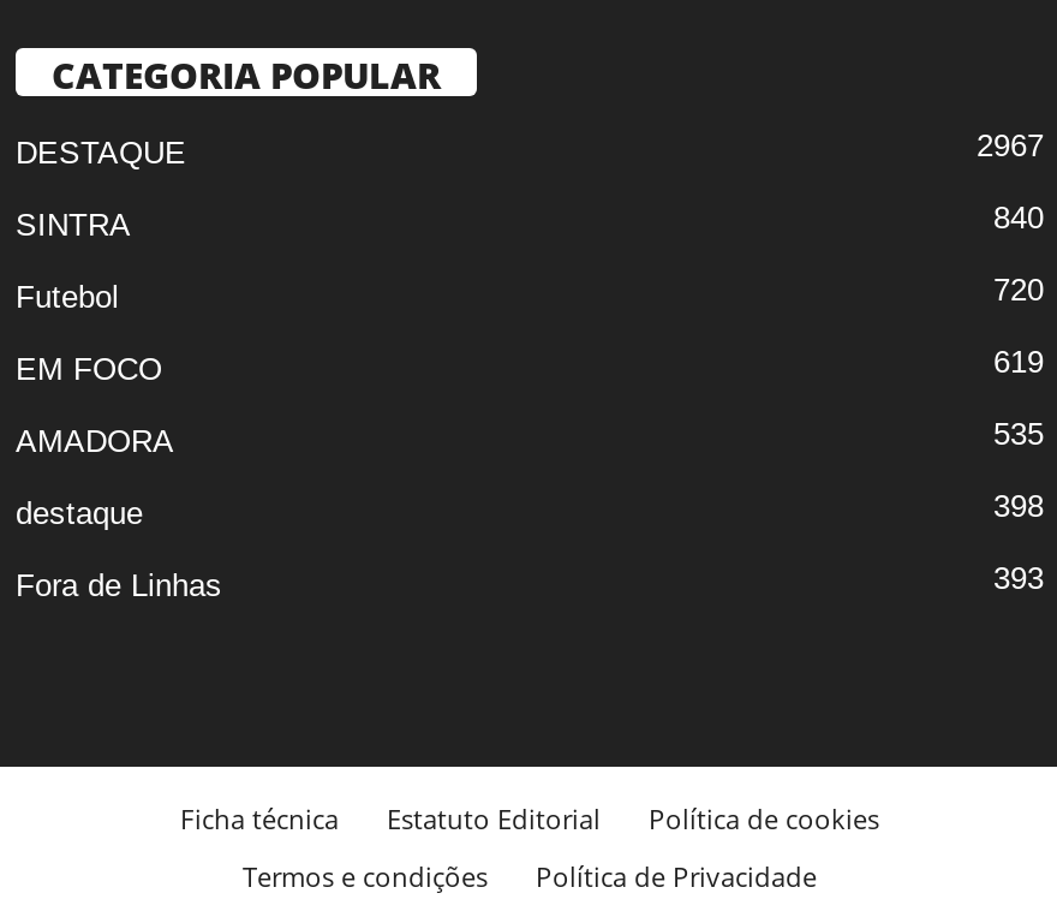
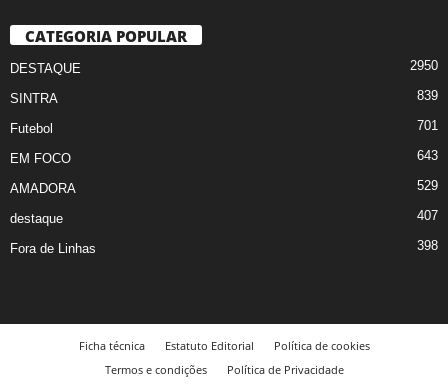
- 2967
+ 2950

- 840
+ 839

- 720
+ 701

- 619
+ 643

- 535
+ 529

- 398
+ 407

- 393
+ 398
